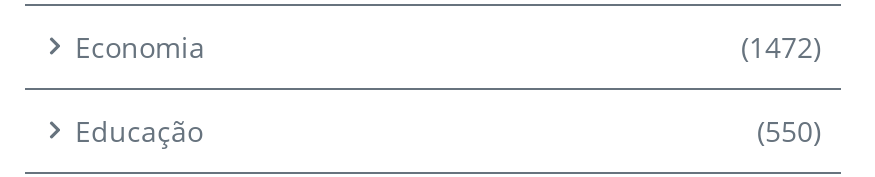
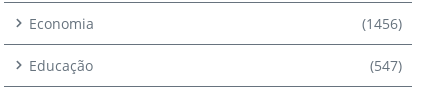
- (1472)
+ (1456)

- (550)
+ (547)
